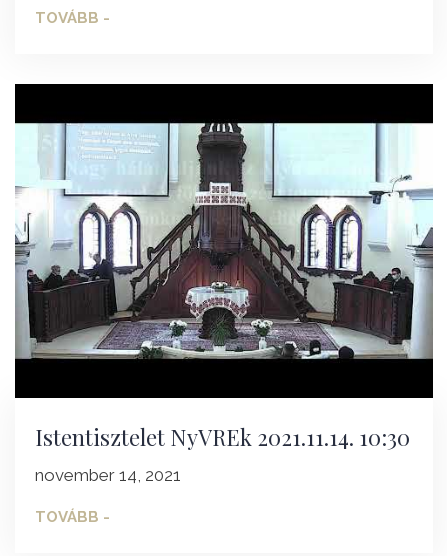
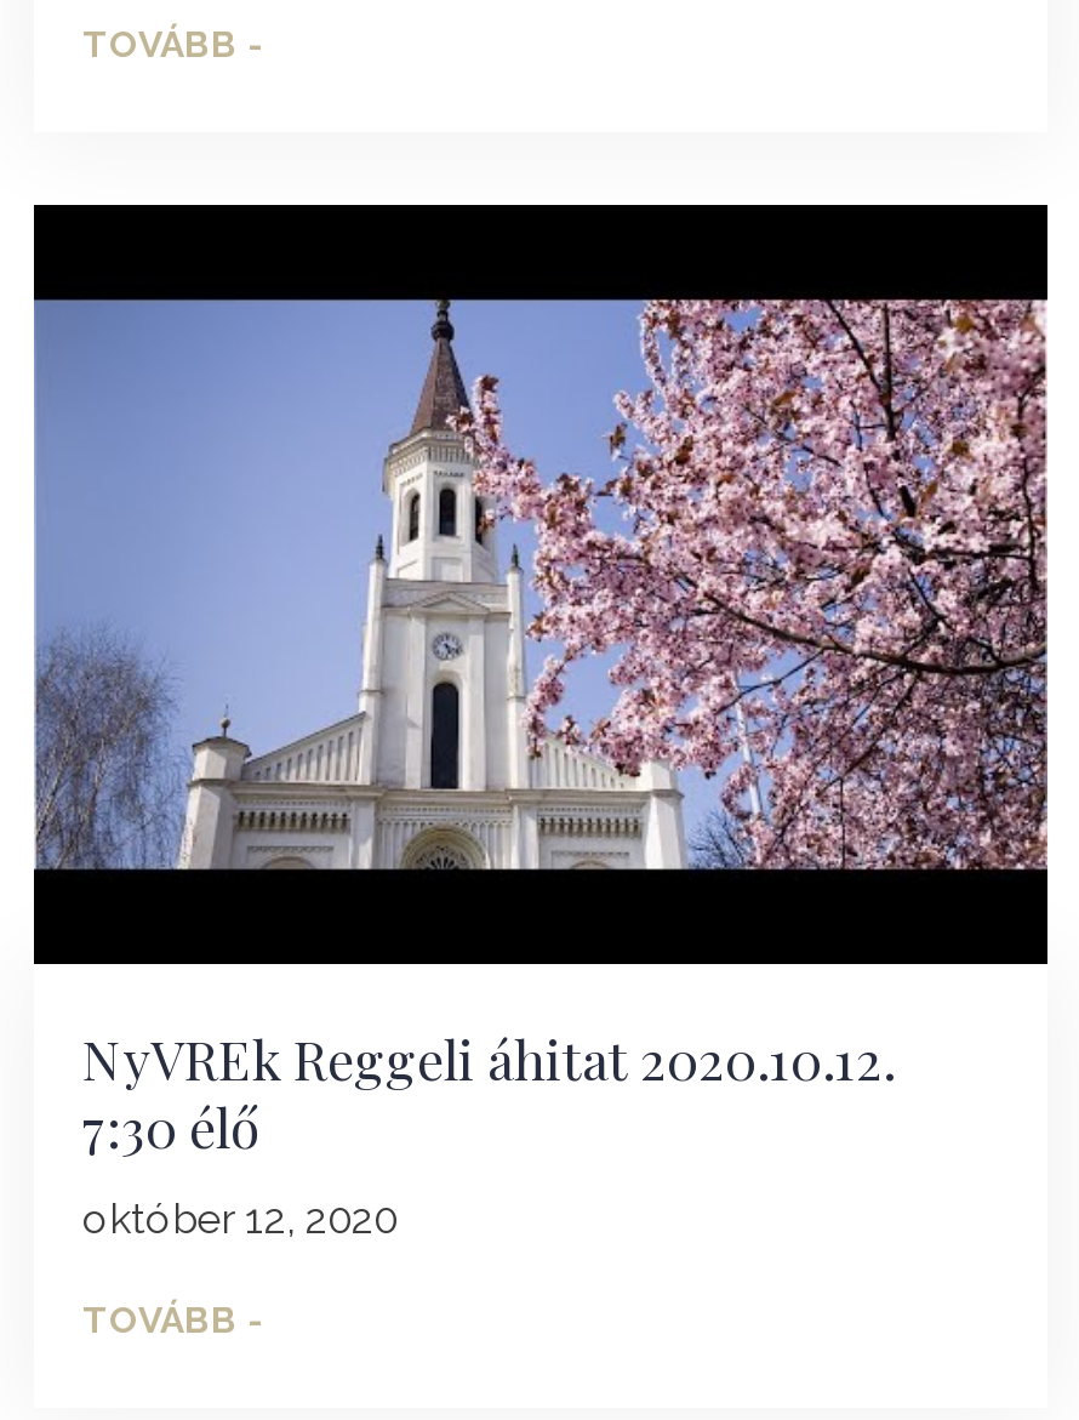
- [image]
+ [image]

- Istentisztelet NyVREk 2021.11.14. 10:30
- november 14, 2021
+ NyVREk Reggeli áhitat 2020.10.12.
+ 7:30 élő
+ október 12, 2020
